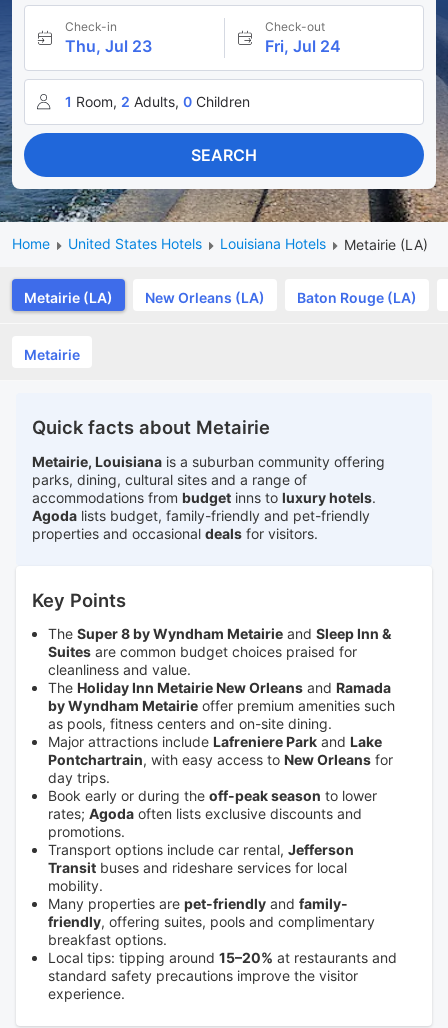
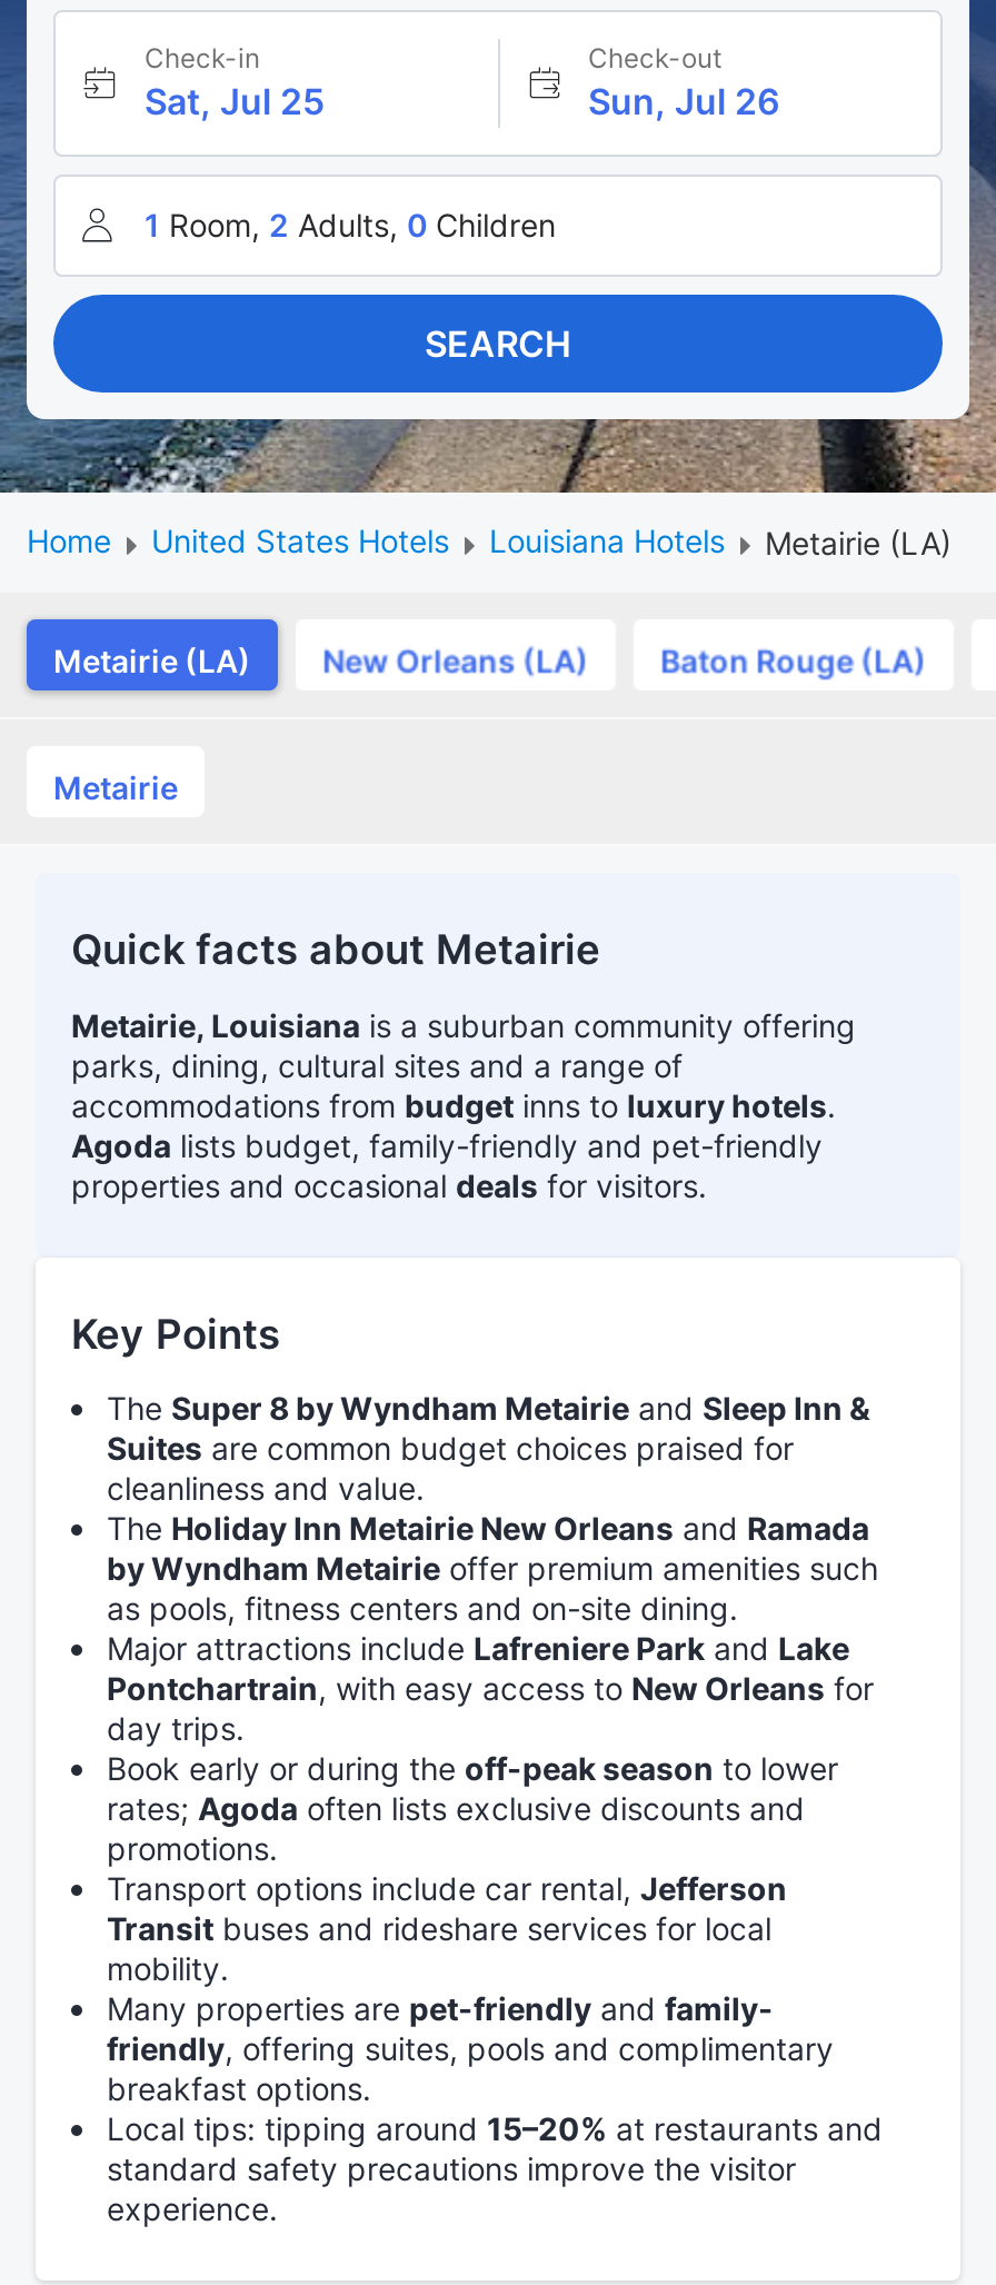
- Thu, Jul 23
+ Sat, Jul 25

- Fri, Jul 24
+ Sun, Jul 26
